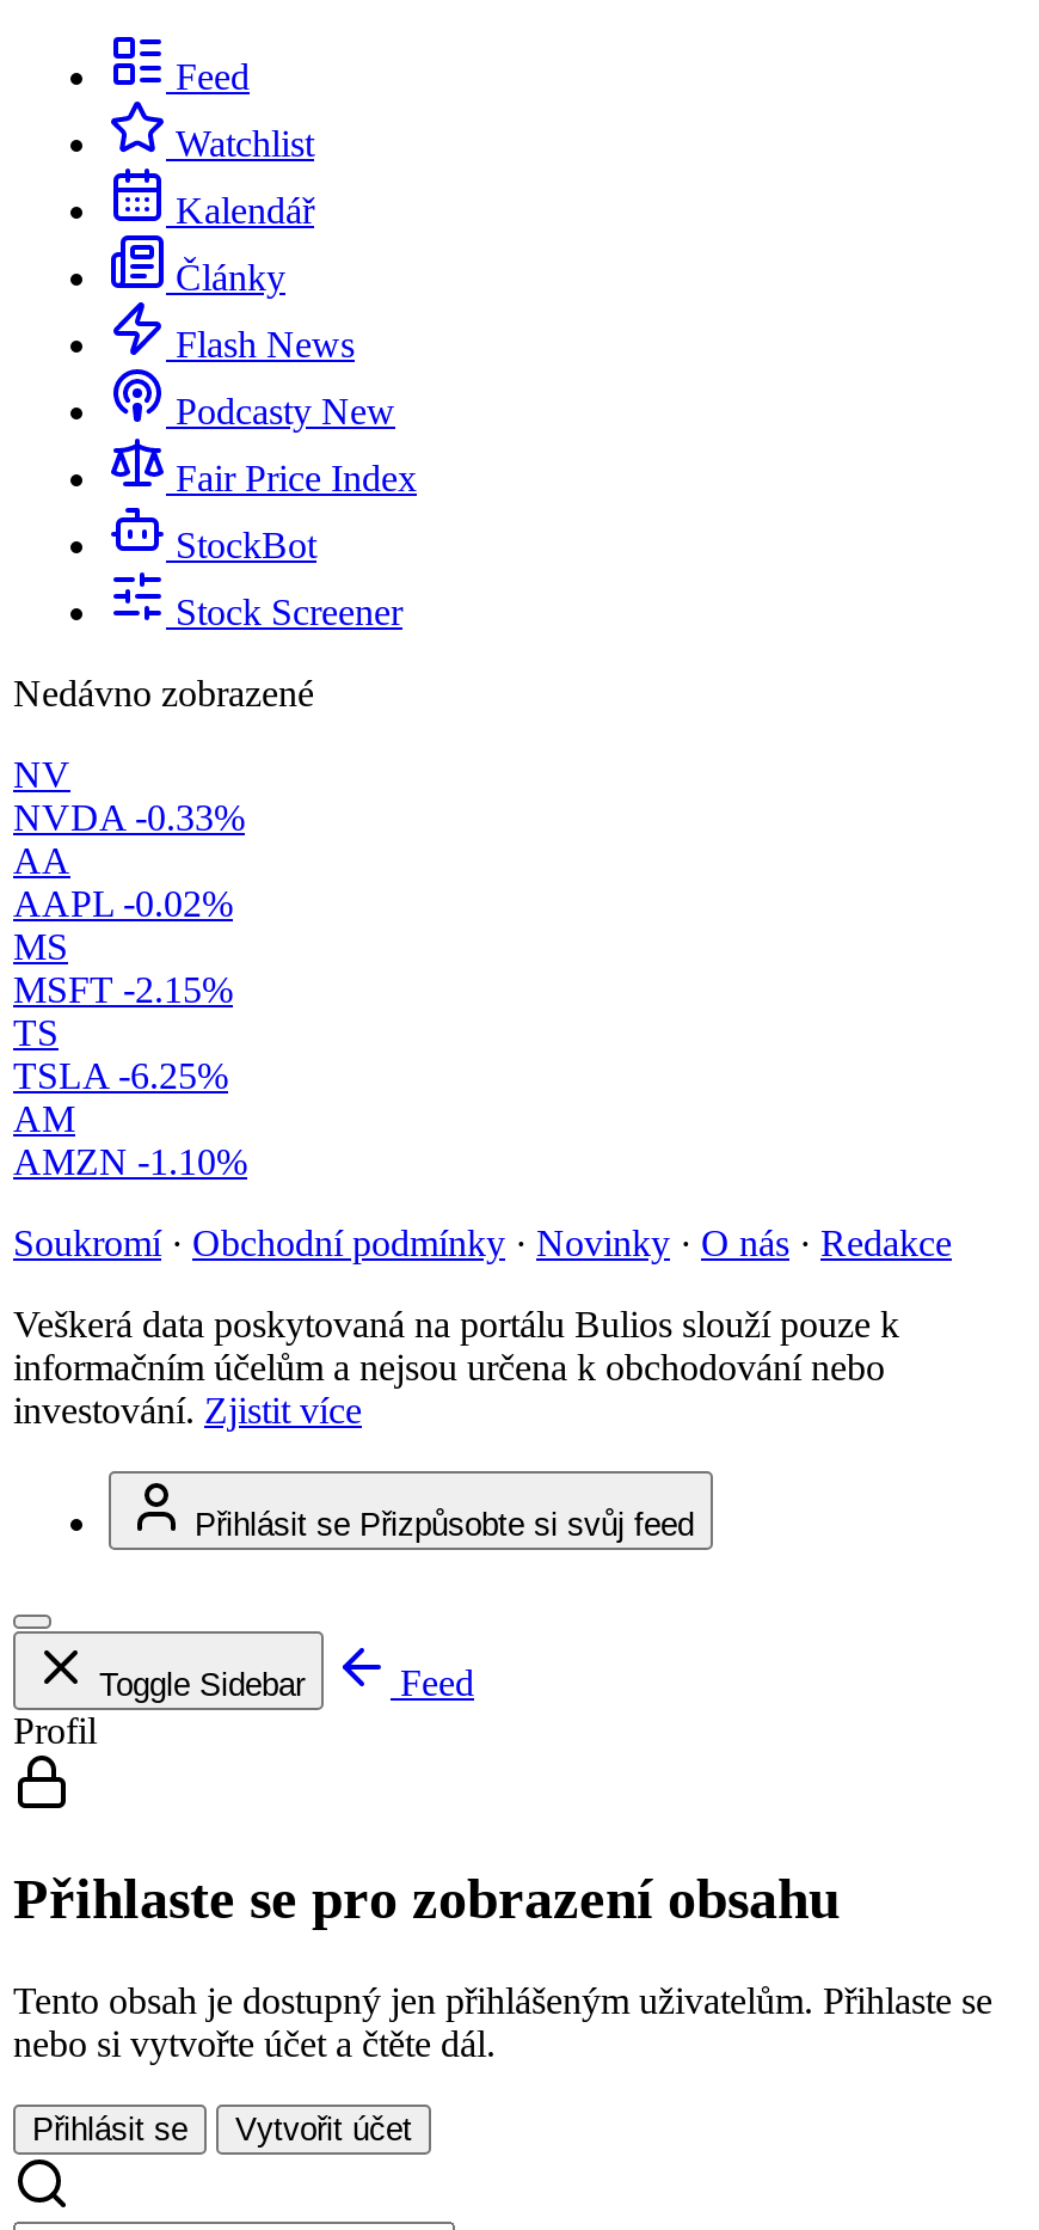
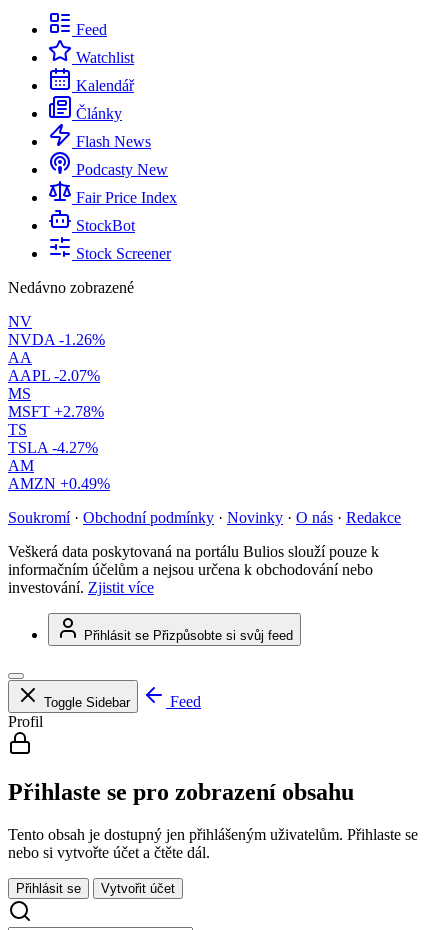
- NVDA -0.33%
+ NVDA -1.26%

- AAPL -0.02%
+ AAPL -2.07%

- MSFT -2.15%
+ MSFT +2.78%

- TSLA -6.25%
+ TSLA -4.27%

- AMZN -1.10%
+ AMZN +0.49%
